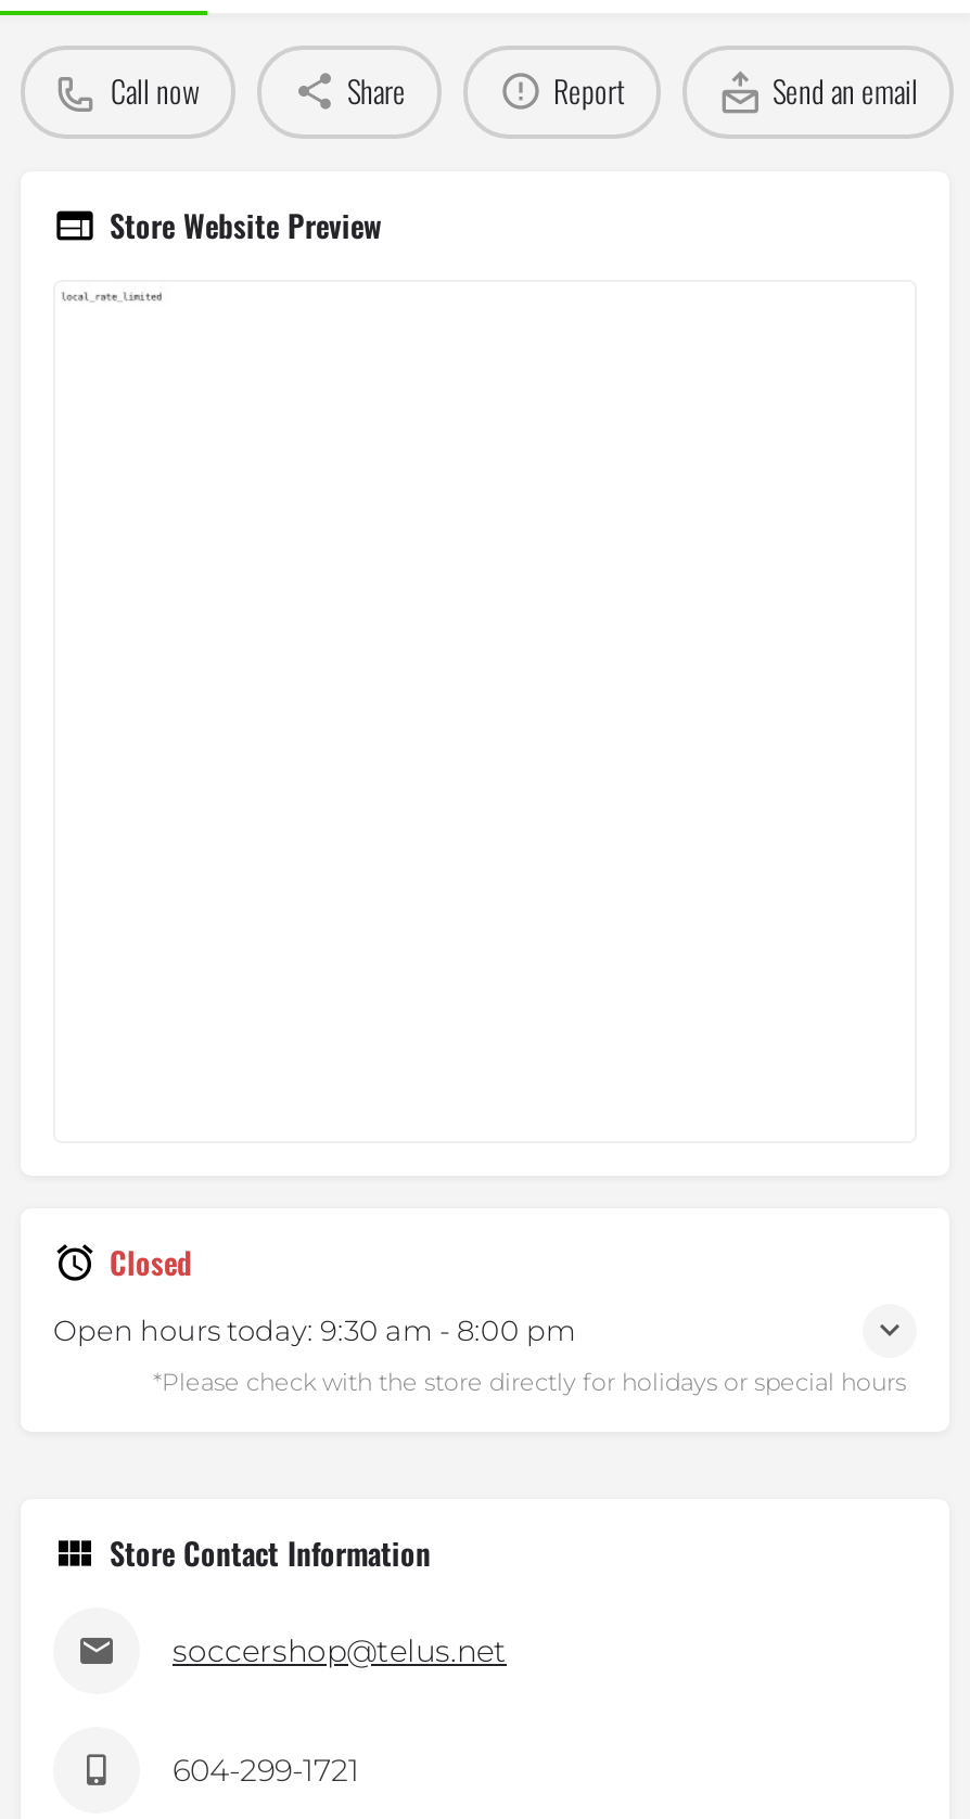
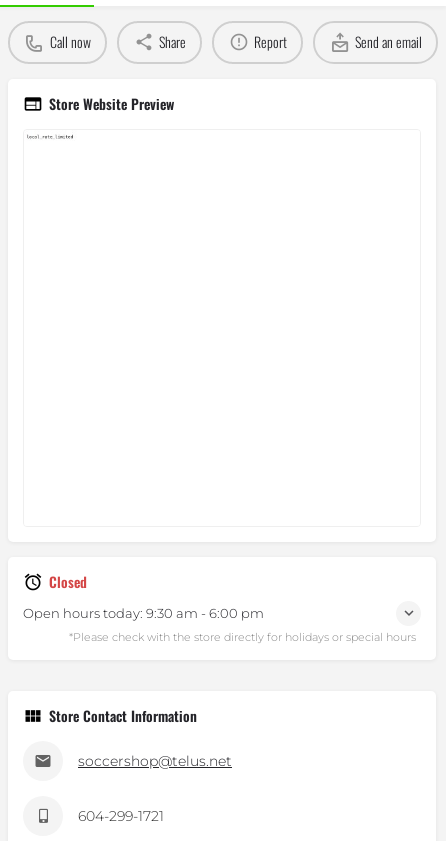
- Open hours today: 9:30 am - 8:00 pm
+ Open hours today: 9:30 am - 6:00 pm
